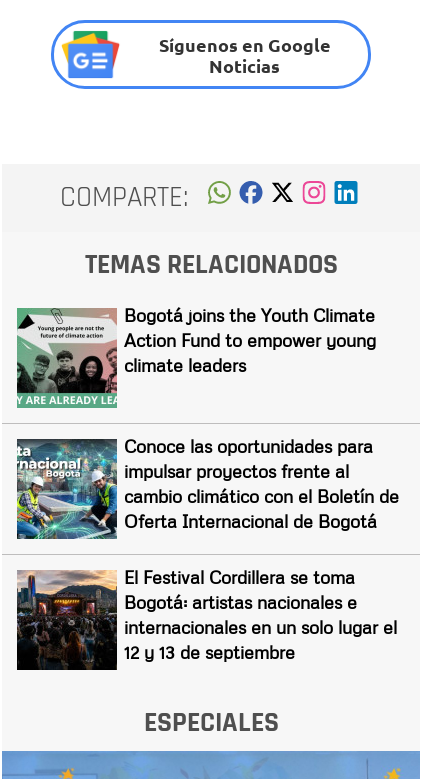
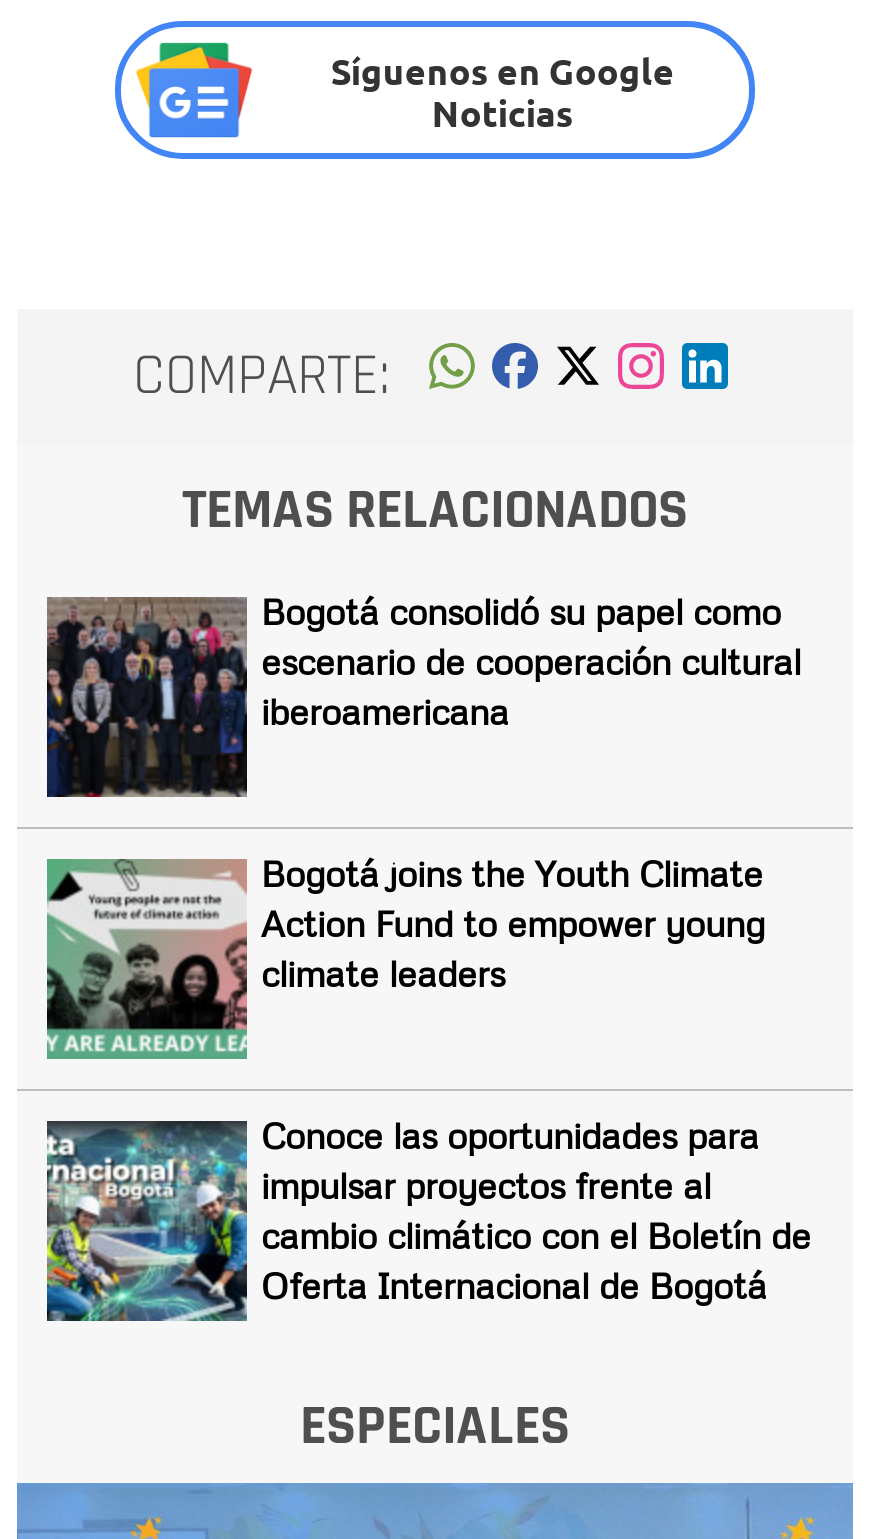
+ [image]
+ Bogotá consolidó su papel como
+ escenario de cooperación cultural
+ iberoamericana

moved down: [image] | Bogotá joins the Youth Climate | Action Fund to empower young | climate leaders | Conoce las oportunidades para | impulsar proyectos frente al | cambio climático con el Boletín de | Oferta Internacional de Bogotá

- [image]
- El Festival Cordillera se toma
- Bogotá: artistas nacionales e
- internacionales en un solo lugar el
- 12 y 13 de septiembre
